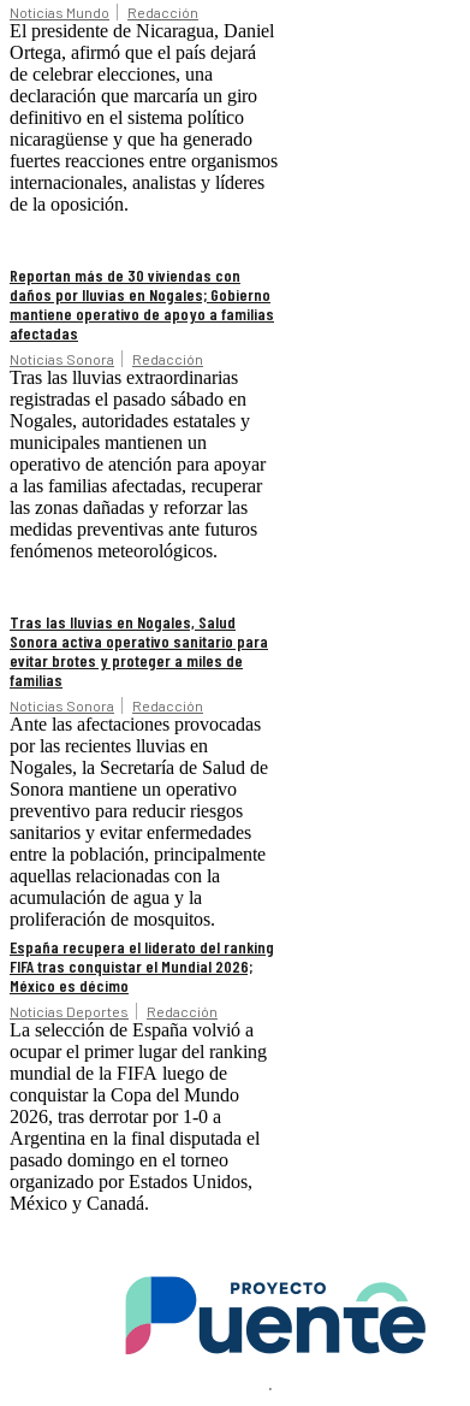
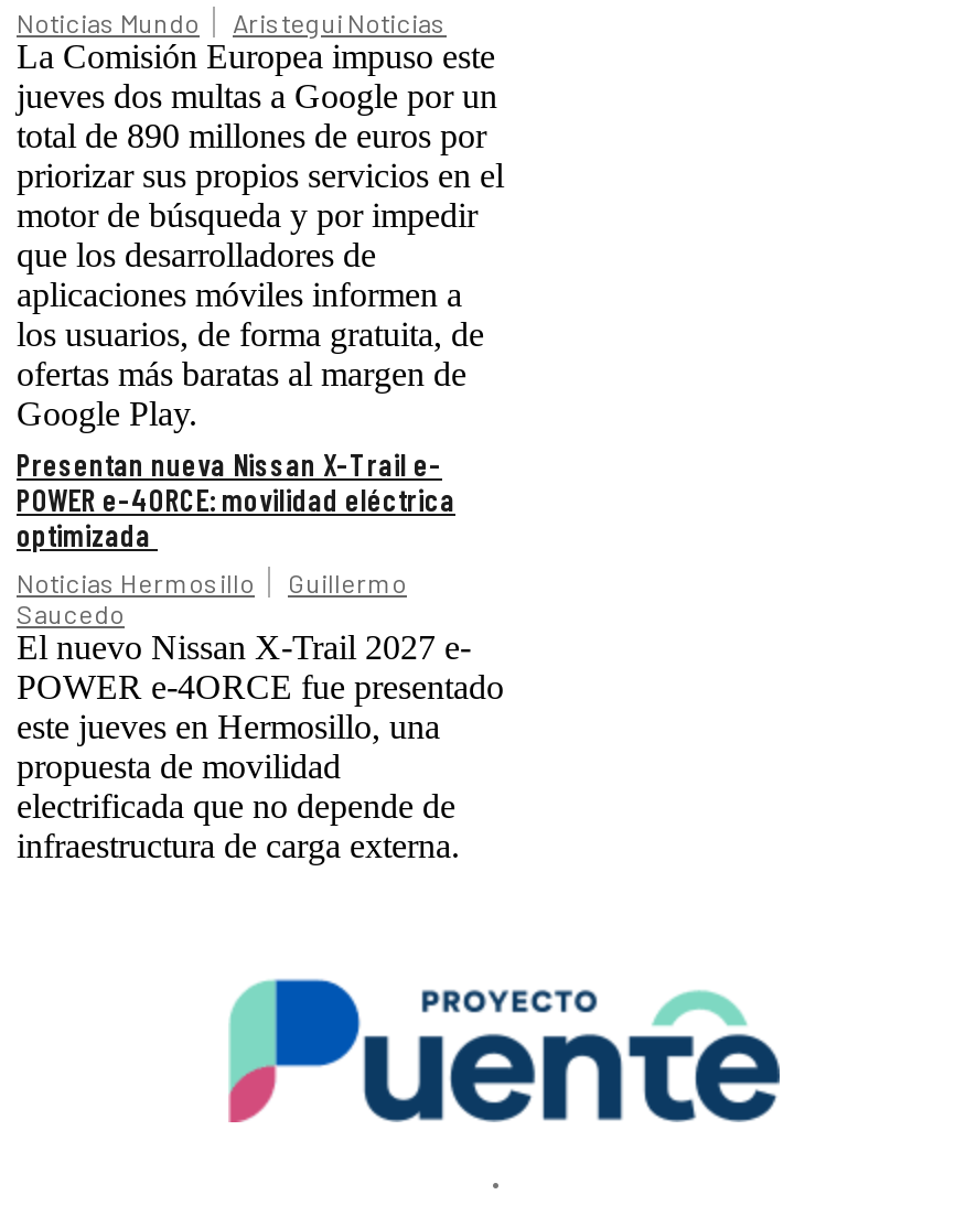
- Redacción
- El presidente de Nicaragua, Daniel
- Ortega, afirmó que el país dejará
- de celebrar elecciones, una
- declaración que marcaría un giro
- definitivo en el sistema político
- nicaragüense y que ha generado
- fuertes reacciones entre organismos
- internacionales, analistas y líderes
- de la oposición.
- Reportan más de 30 viviendas con
- daños por lluvias en Nogales; Gobierno
- mantiene operativo de apoyo a familias
- afectadas
- Noticias Sonora
- Redacción
- Tras las lluvias extraordinarias
- registradas el pasado sábado en
- Nogales, autoridades estatales y
- municipales mantienen un
- operativo de atención para apoyar
- a las familias afectadas, recuperar
- las zonas dañadas y reforzar las
- medidas preventivas ante futuros
- fenómenos meteorológicos.
- Tras las lluvias en Nogales, Salud
- Sonora activa operativo sanitario para
- evitar brotes y proteger a miles de
- familias
- Noticias Sonora
- Redacción
- Ante las afectaciones provocadas
- por las recientes lluvias en
- Nogales, la Secretaría de Salud de
- Sonora mantiene un operativo
- preventivo para reducir riesgos
- sanitarios y evitar enfermedades
- entre la población, principalmente
- aquellas relacionadas con la
- acumulación de agua y la
- proliferación de mosquitos.
- España recupera el liderato del ranking
- FIFA tras conquistar el Mundial 2026;
- México es décimo
- Noticias Deportes
- Redacción
- La selección de España volvió a
- ocupar el primer lugar del ranking
- mundial de la FIFA luego de
- conquistar la Copa del Mundo
- 2026, tras derrotar por 1-0 a
- Argentina en la final disputada el
- pasado domingo en el torneo
- organizado por Estados Unidos,
- México y Canadá.
+ Aristegui Noticias
+ La Comisión Europea impuso este
+ jueves dos multas a Google por un
+ total de 890 millones de euros por
+ priorizar sus propios servicios en el
+ motor de búsqueda y por impedir
+ que los desarrolladores de
+ aplicaciones móviles informen a
+ los usuarios, de forma gratuita, de
+ ofertas más baratas al margen de
+ Google Play.
+ Presentan nueva Nissan X-Trail e-
+ POWER e-4ORCE: movilidad eléctrica
+ optimizada
+ Noticias Hermosillo
+ Guillermo
+ Saucedo
+ El nuevo Nissan X-Trail 2027 e-
+ POWER e-4ORCE fue presentado
+ este jueves en Hermosillo, una
+ propuesta de movilidad
+ electrificada que no depende de
+ infraestructura de carga externa.
